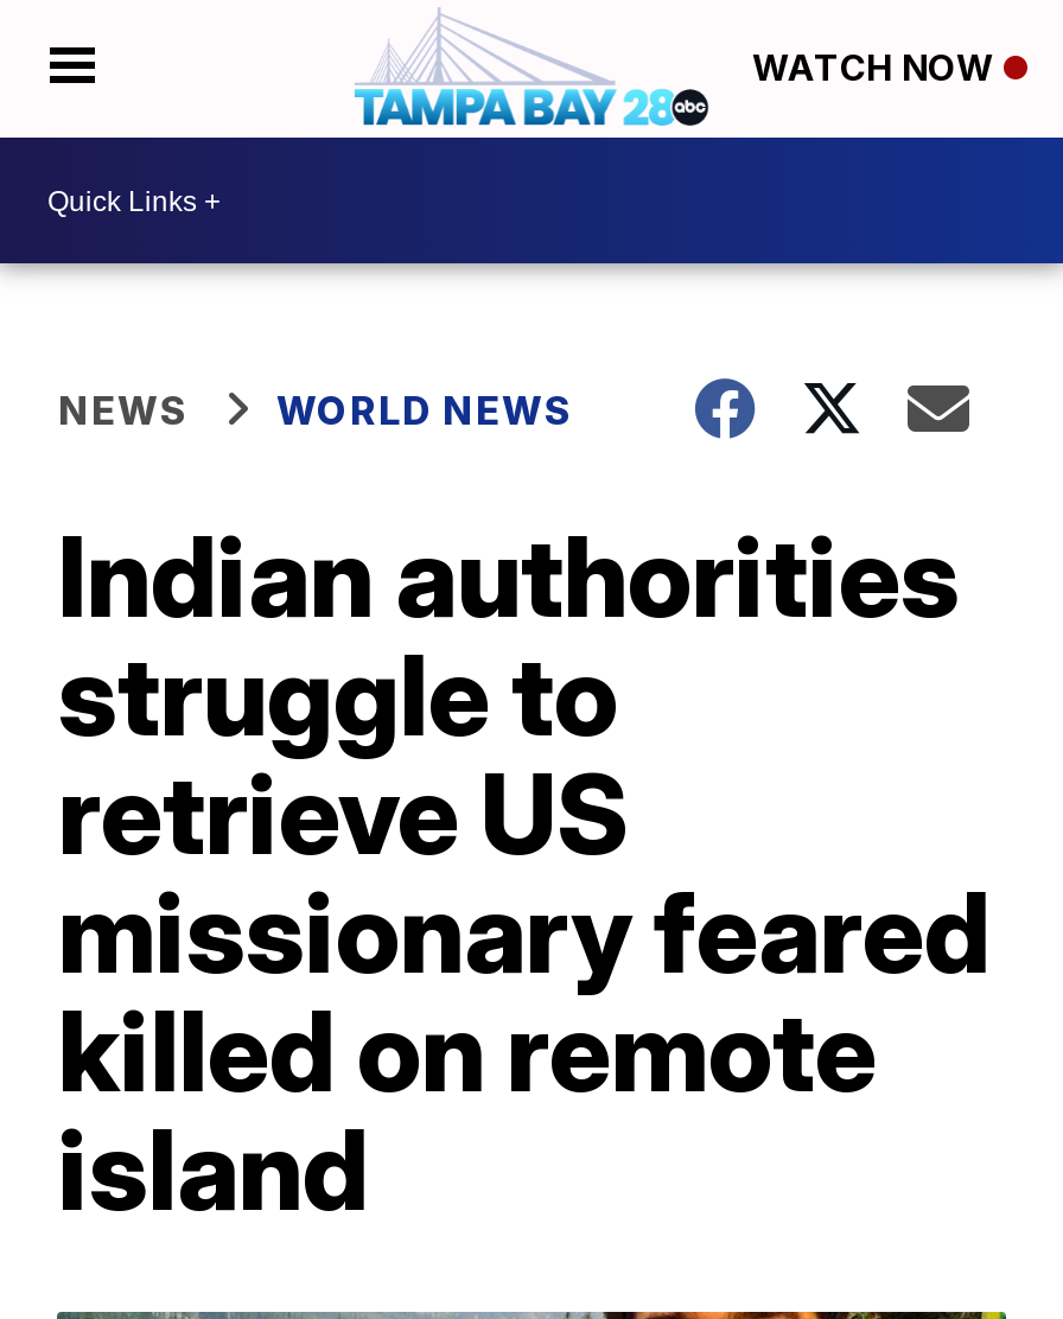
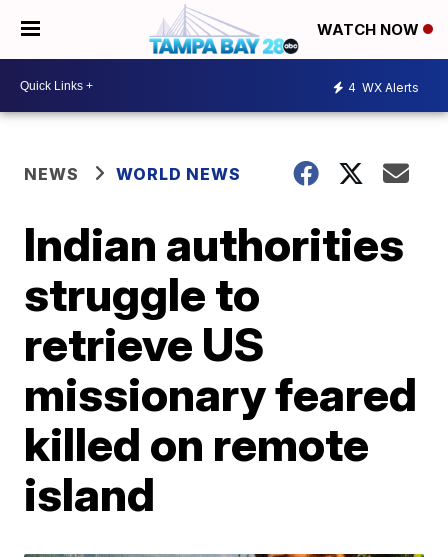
+ 4 WX Alerts
